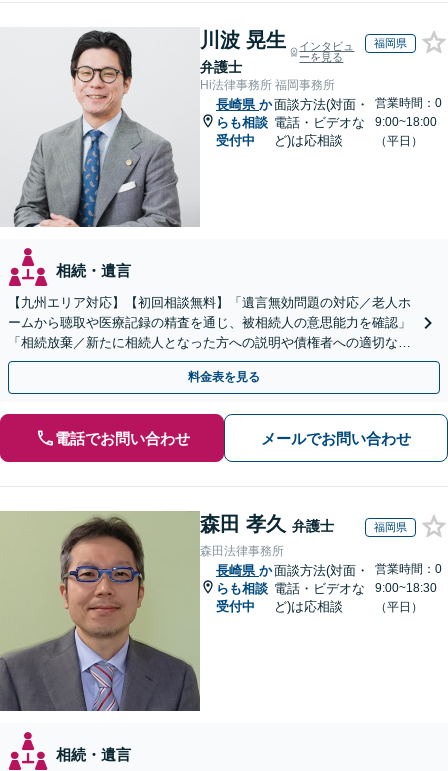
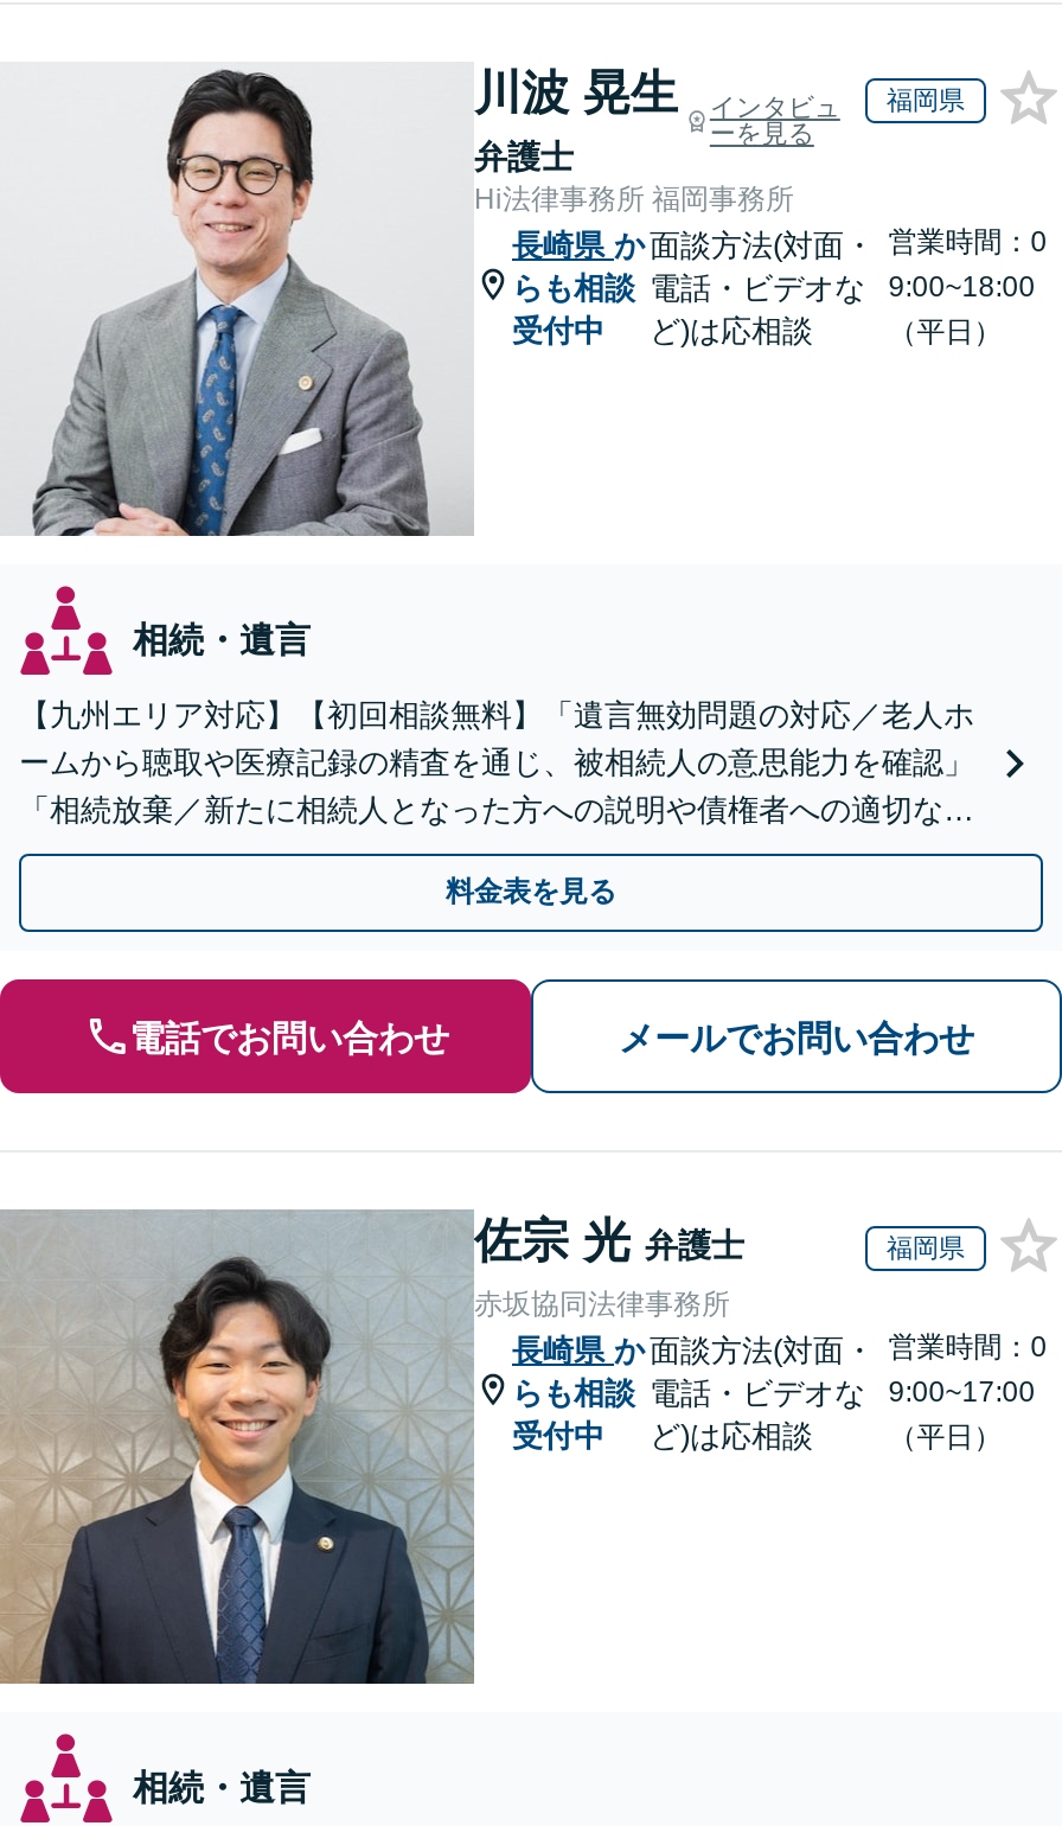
- [image]
- 森田 孝久弁護士
+ [image]
+ 佐宗 光弁護士

- 森田法律事務所
+ 赤坂協同法律事務所

- らも相談 電話・ビデオな 9:00~18:30
+ らも相談 電話・ビデオな 9:00~17:00
